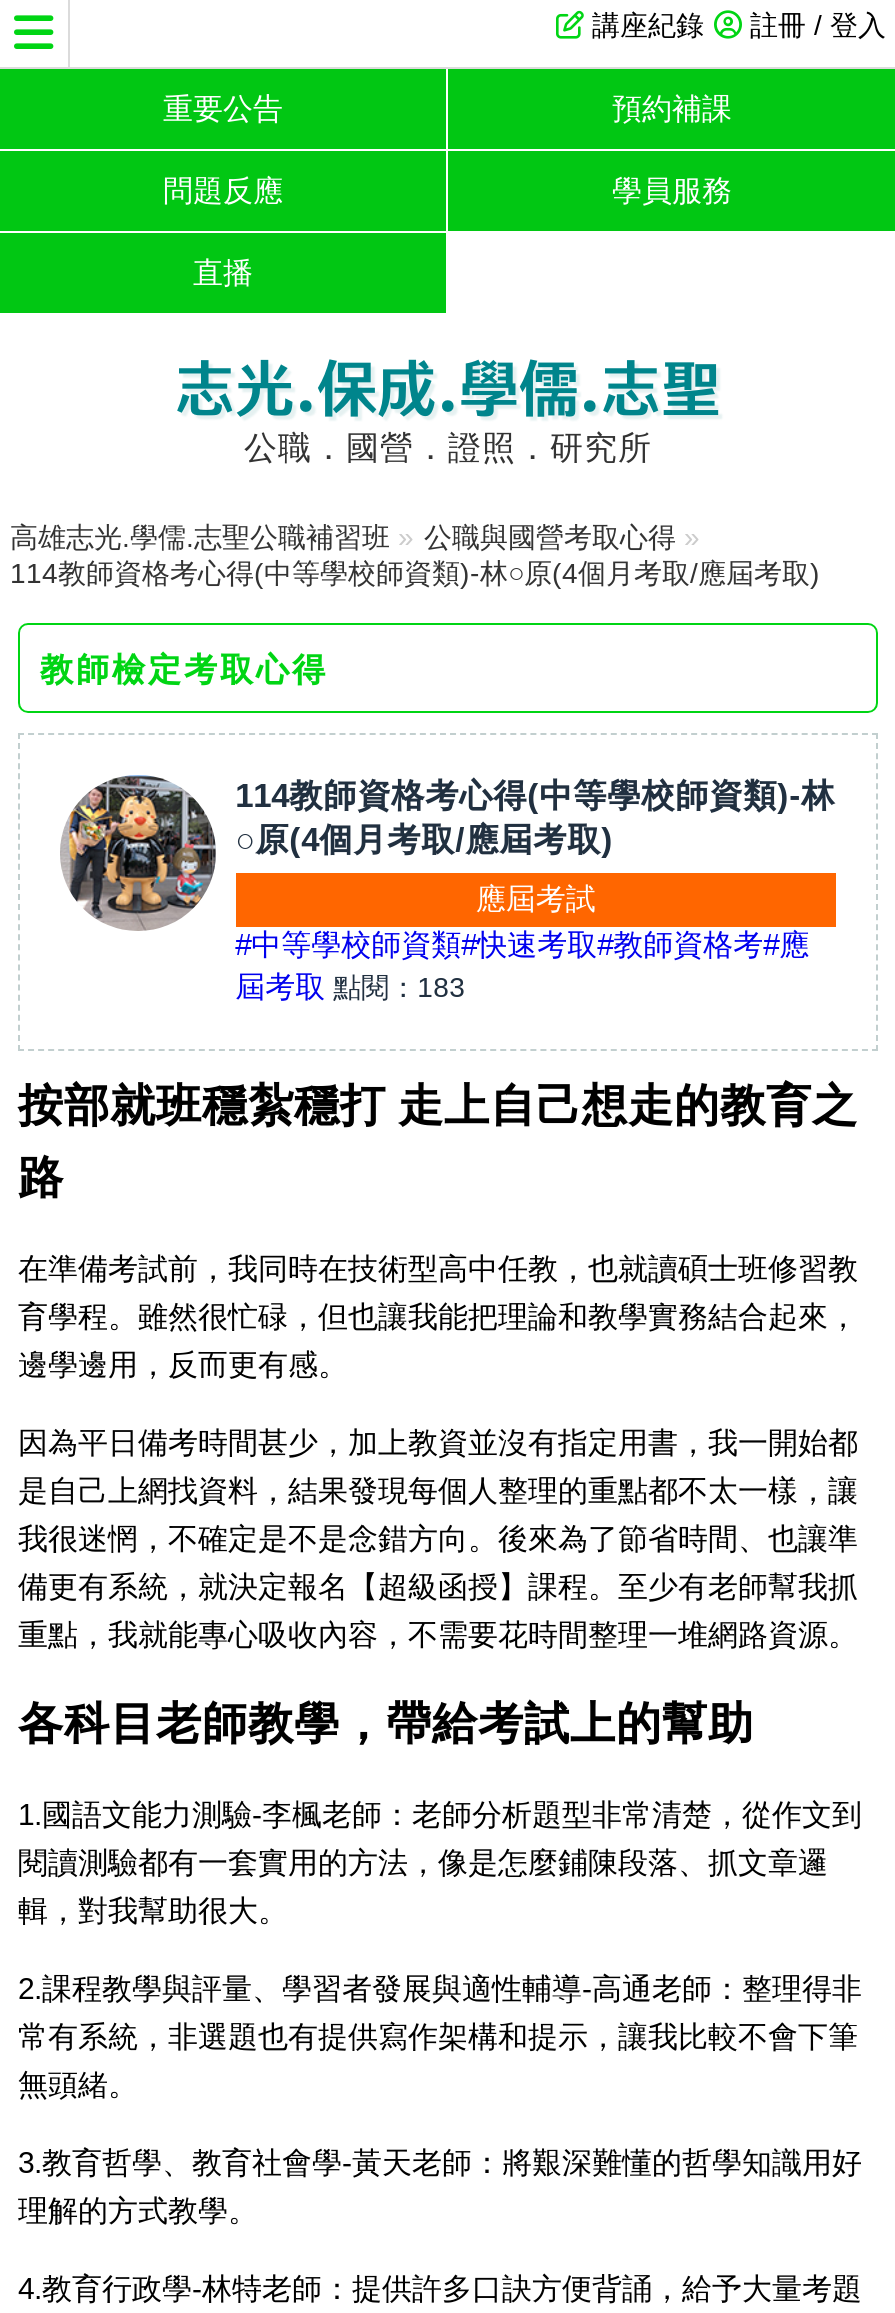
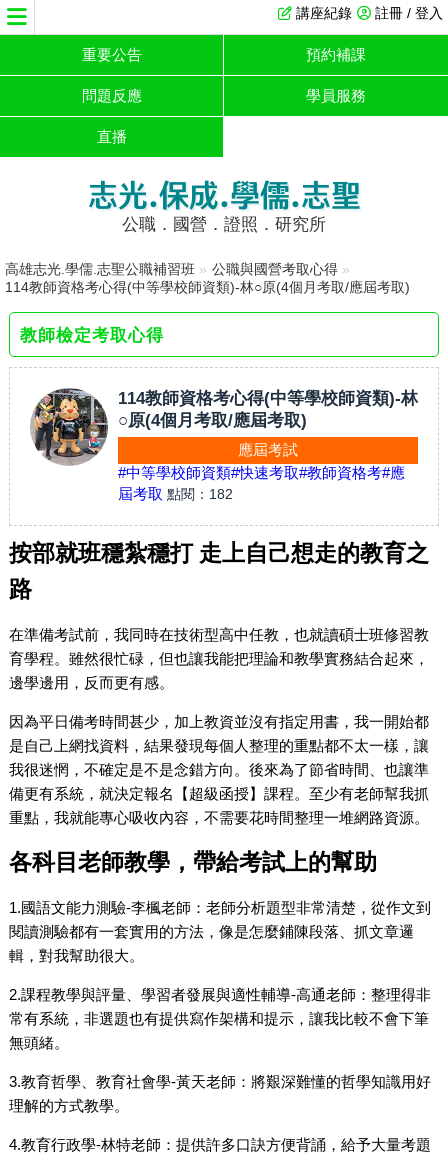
- 屆考取 點閱：183
+ 屆考取 點閱：182
